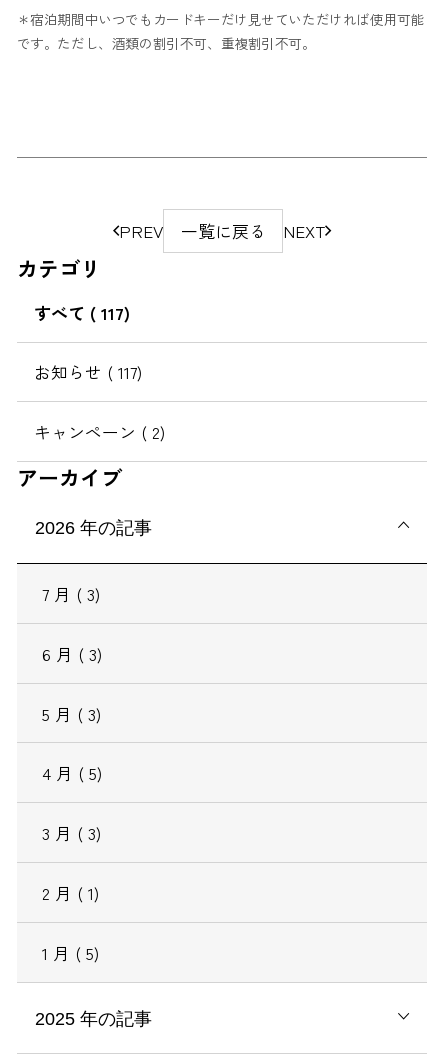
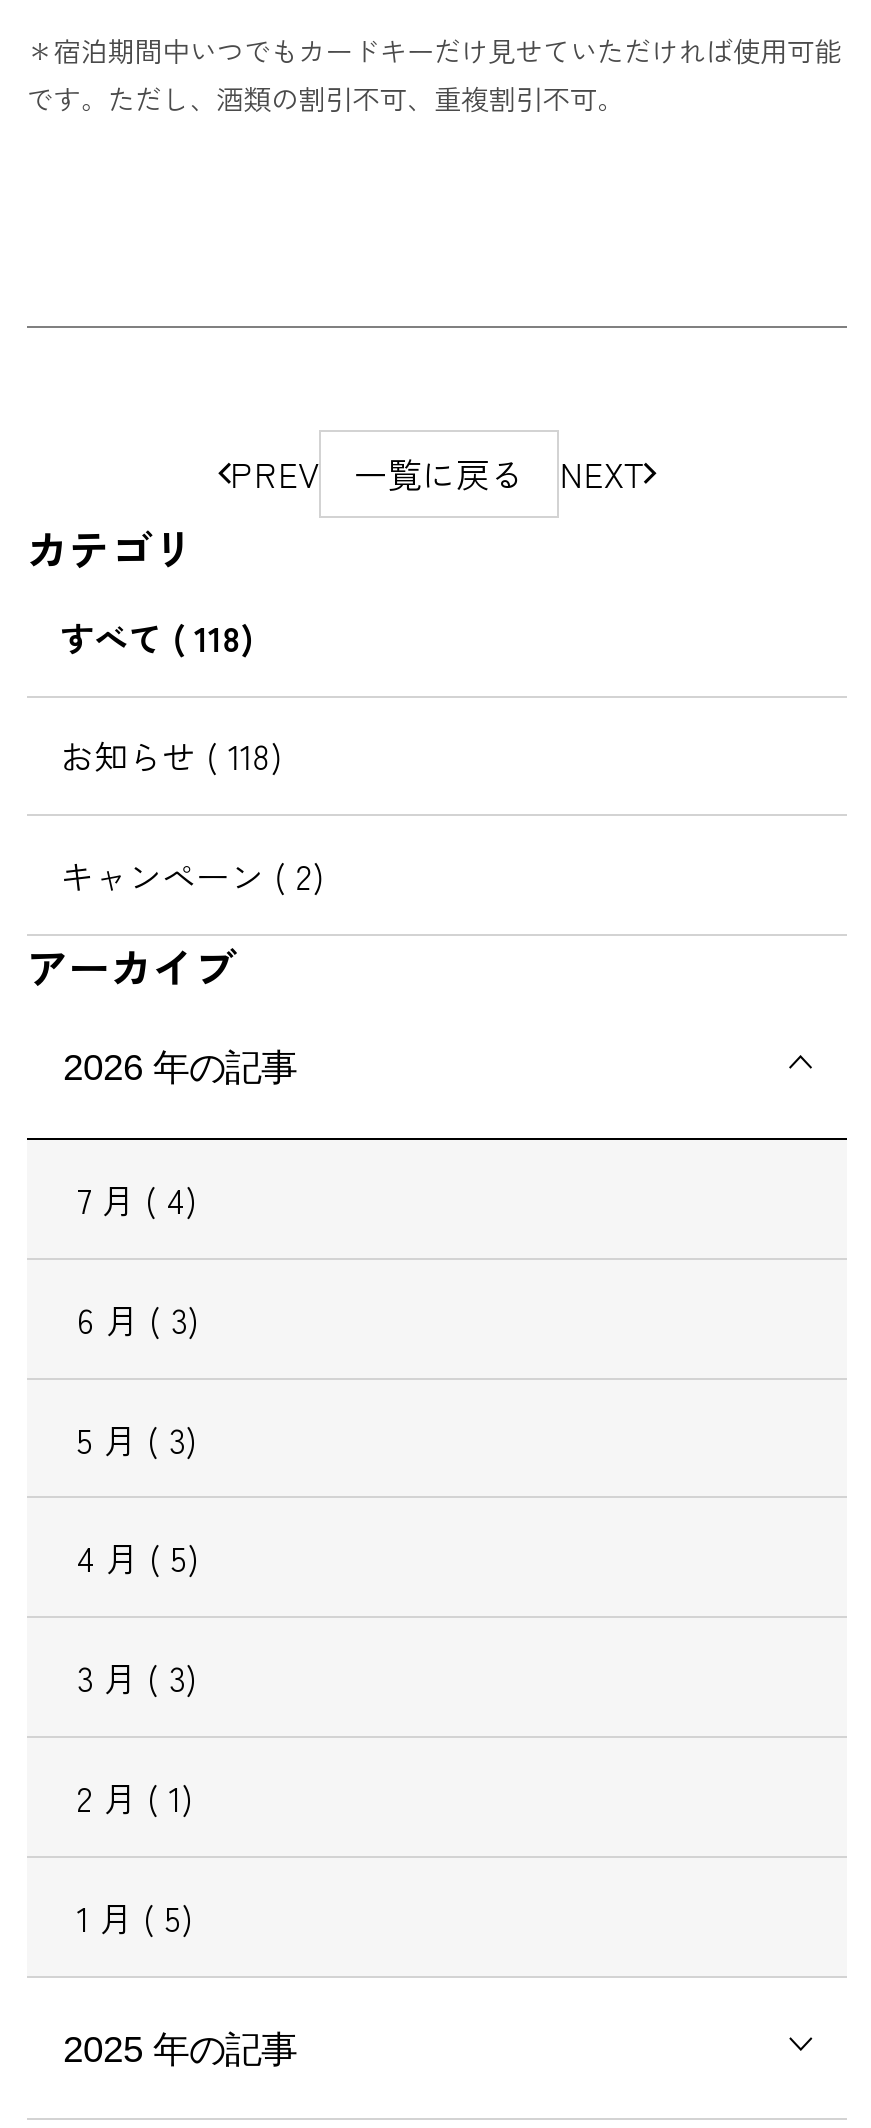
- すべて( 117)
+ すべて( 118)

- お知らせ( 117)
+ お知らせ( 118)

- 7月( 3)
+ 7月( 4)
